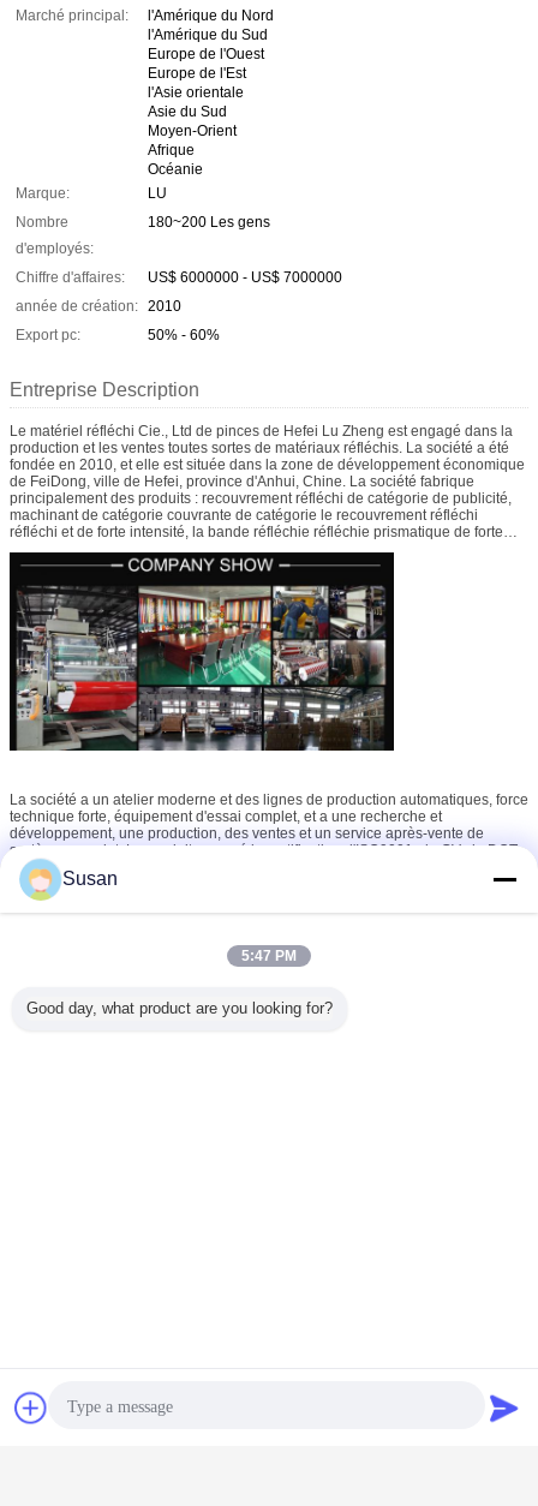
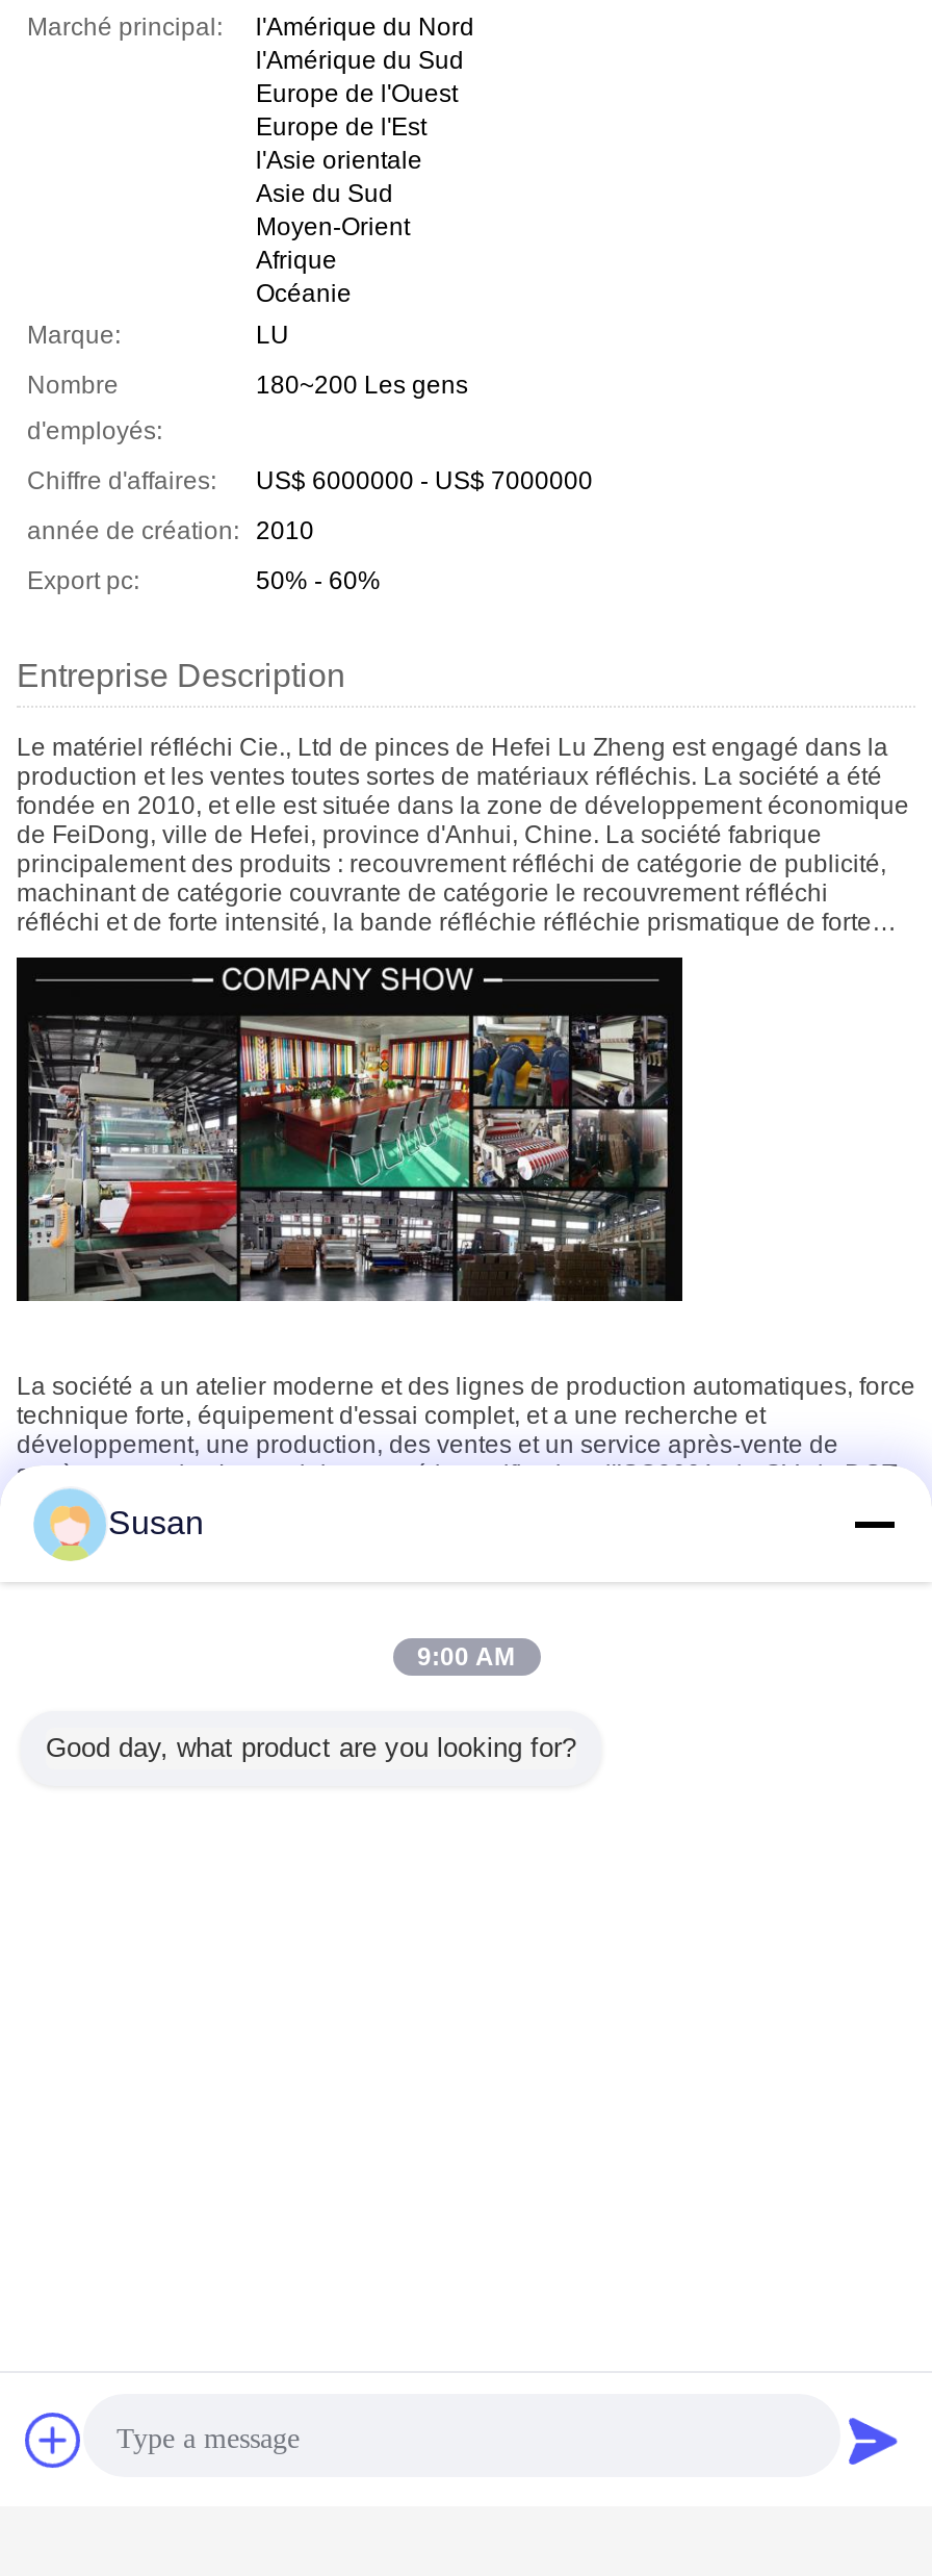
- 5:47 PM
+ 9:00 AM
